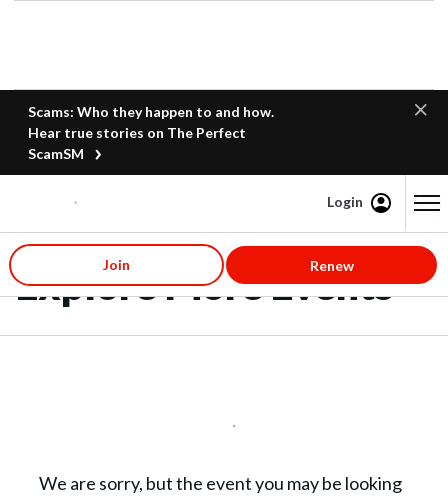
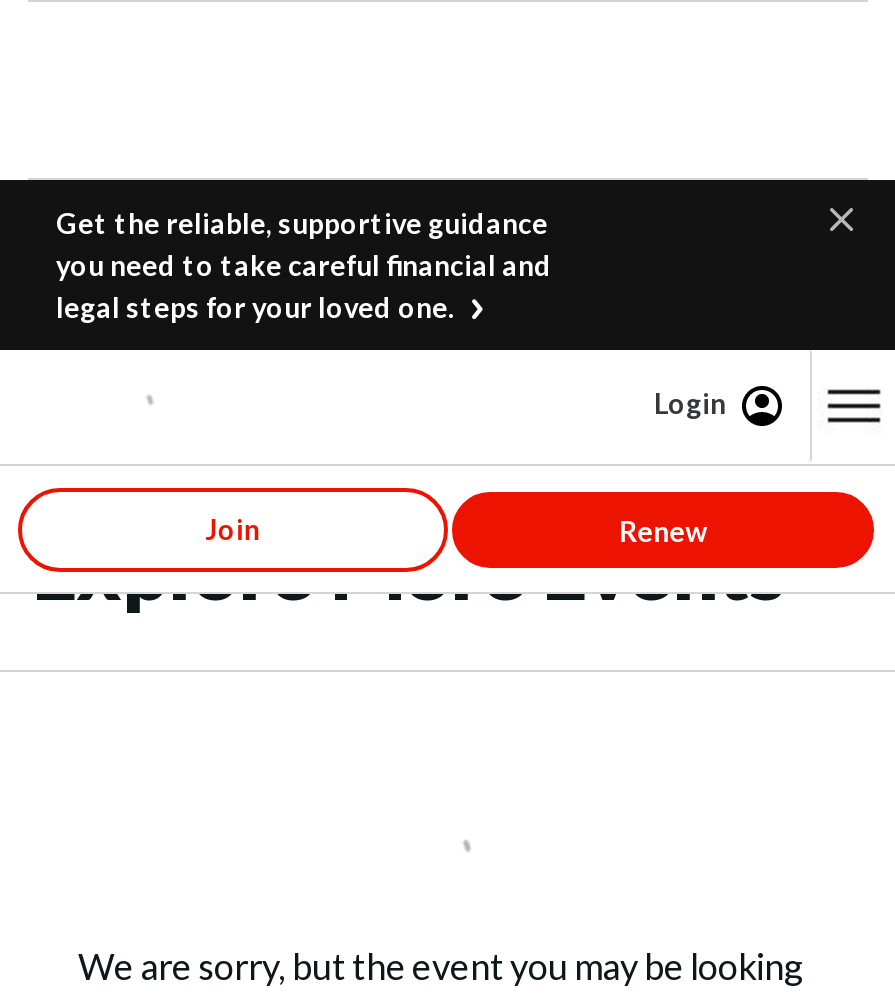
- Scams: Who they happen to and how.
- Hear true stories on The Perfect
- ScamSM
+ Get the reliable, supportive guidance
+ you need to take careful financial and
+ legal steps for your loved one.
